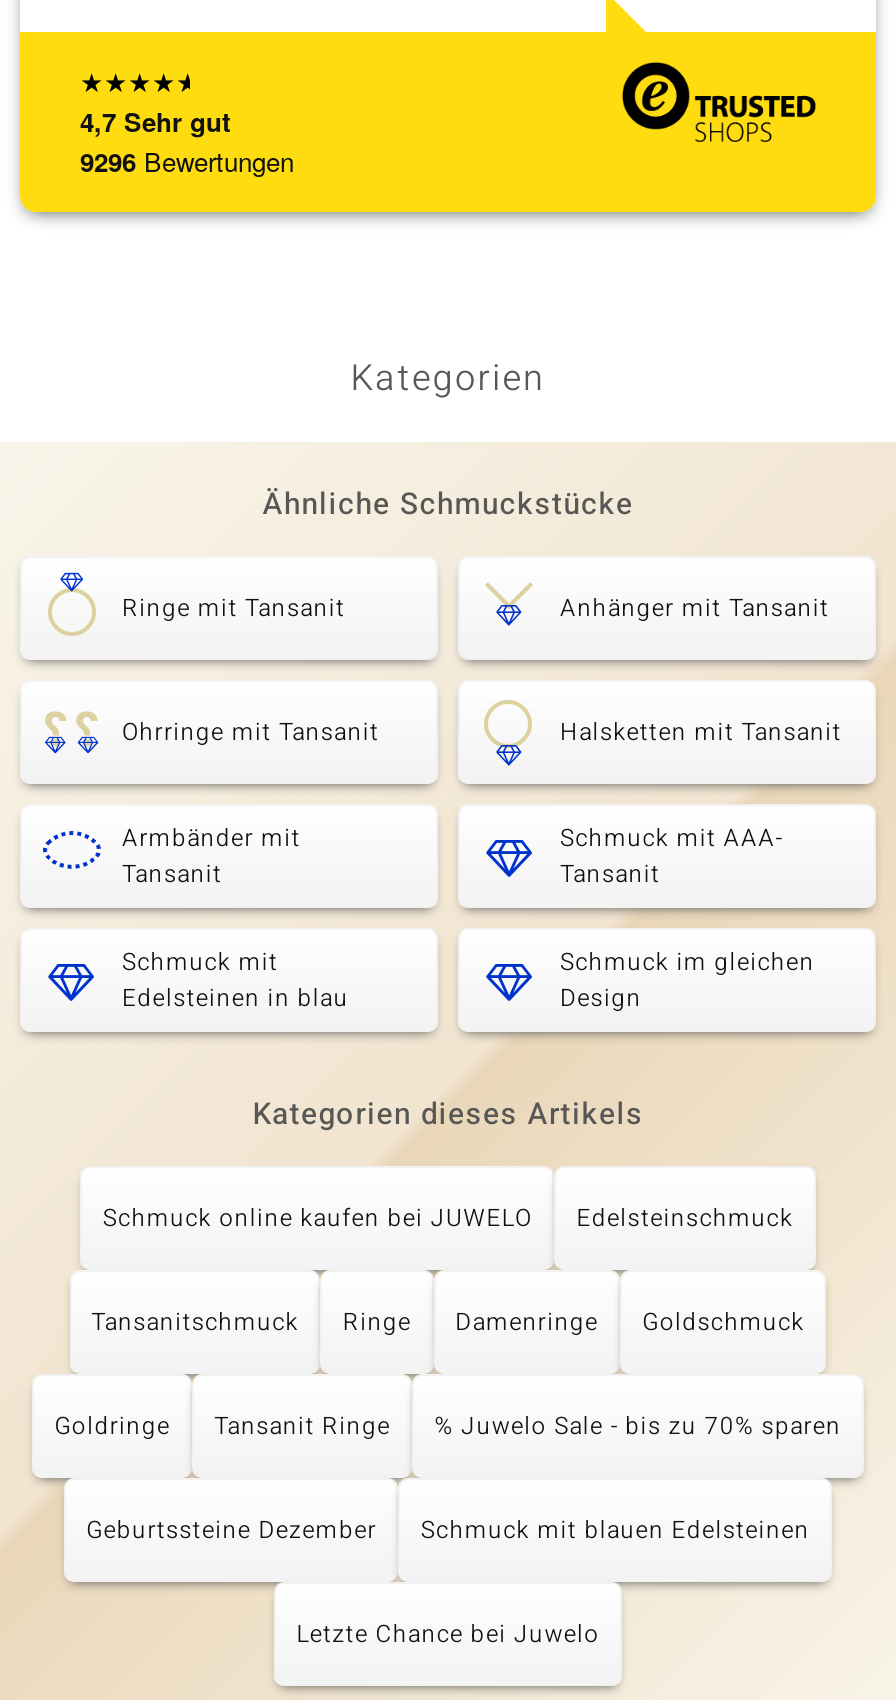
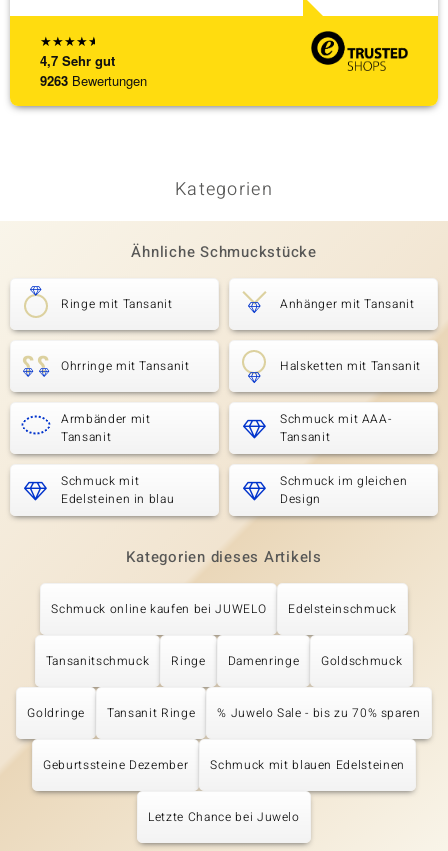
- 9296 Bewertungen
+ 9263 Bewertungen
